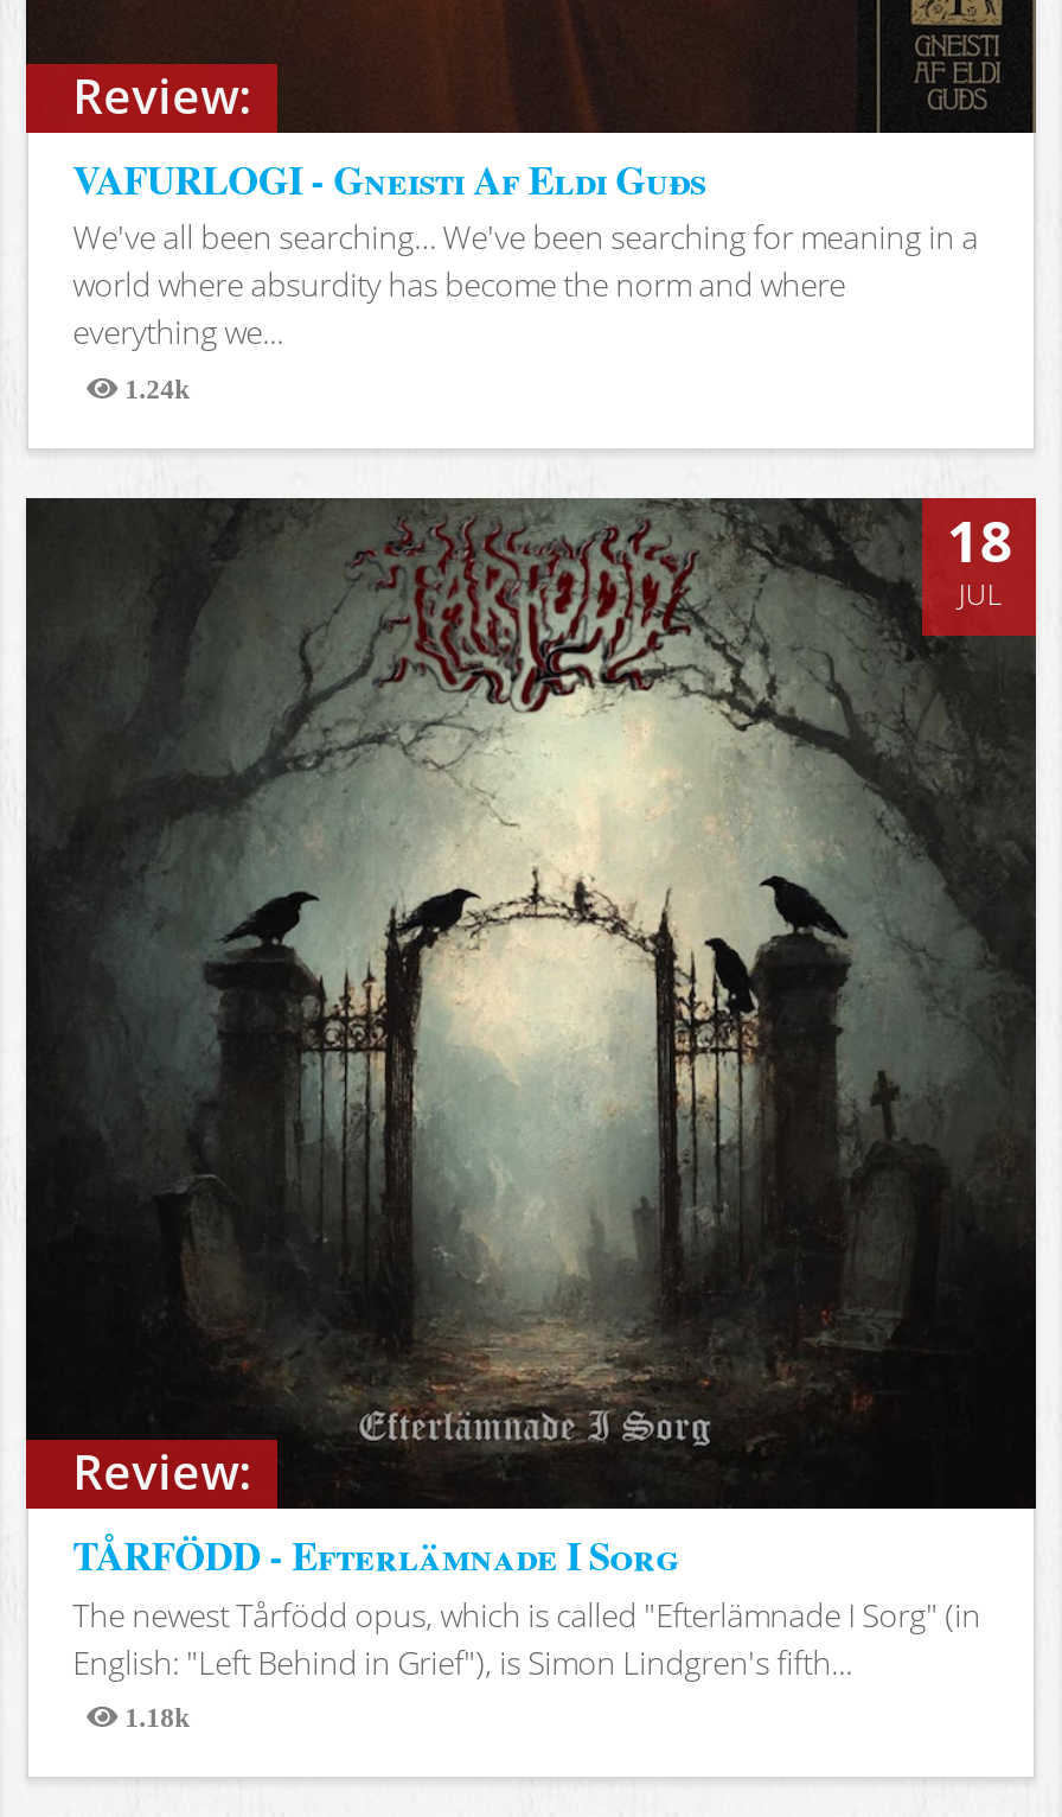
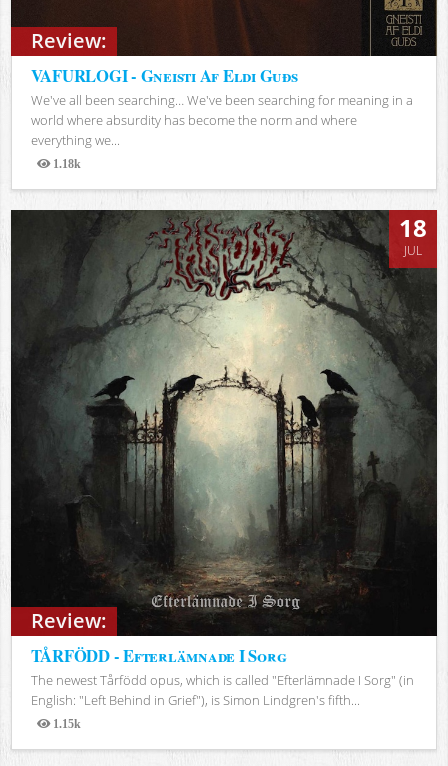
- 1.24k
+ 1.18k

- 1.18k
+ 1.15k
